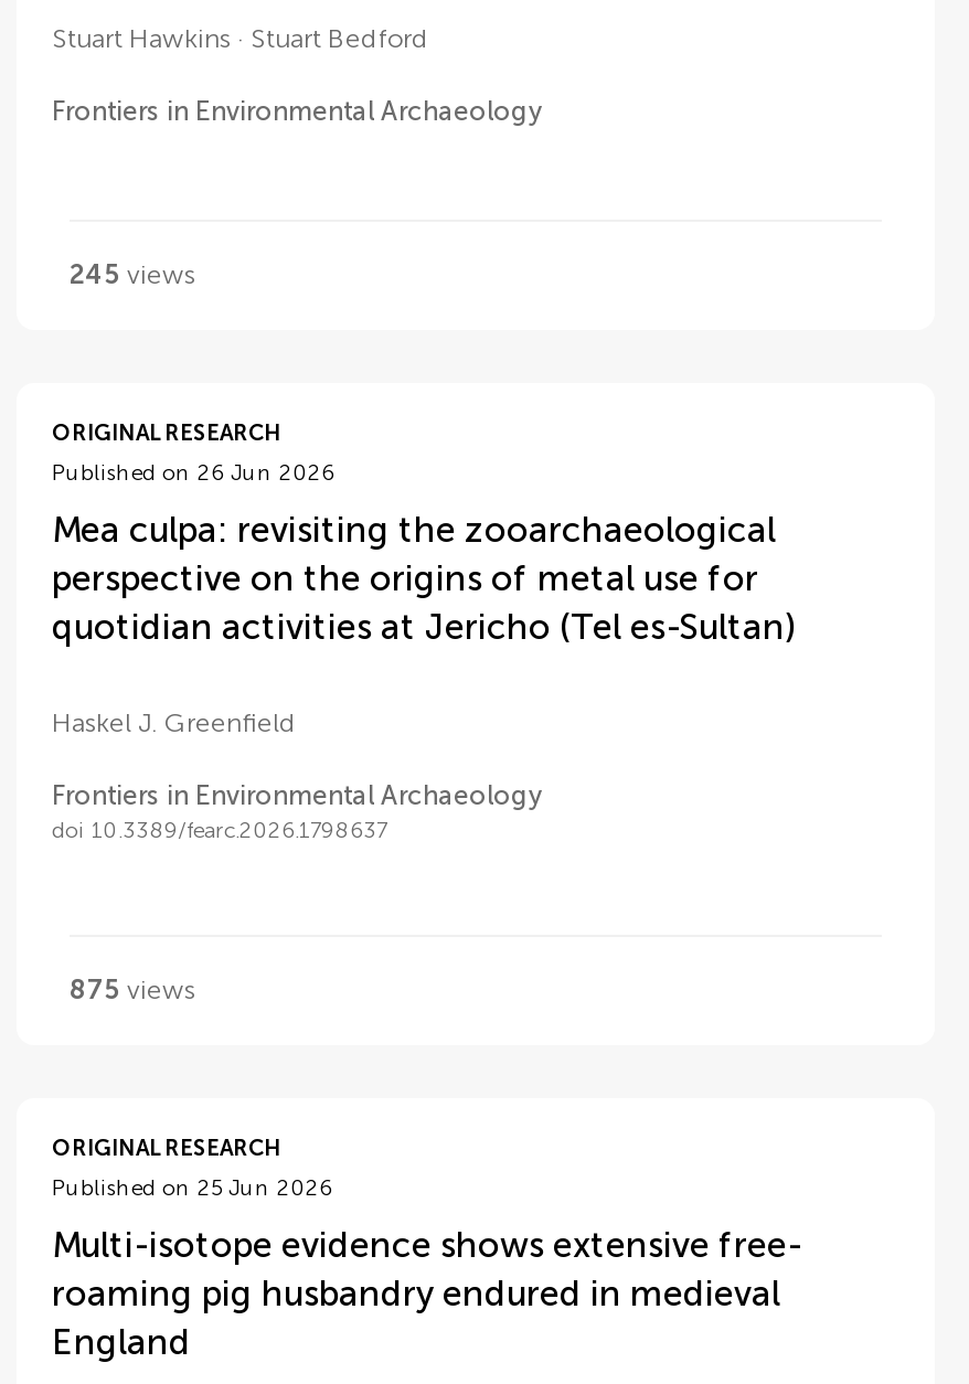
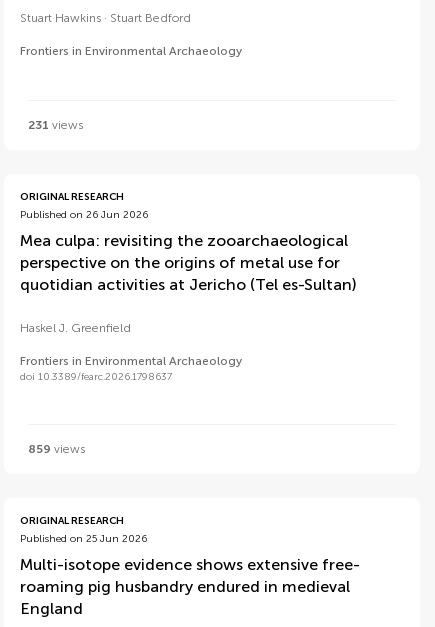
- 245 views
+ 231 views

- 875 views
+ 859 views
